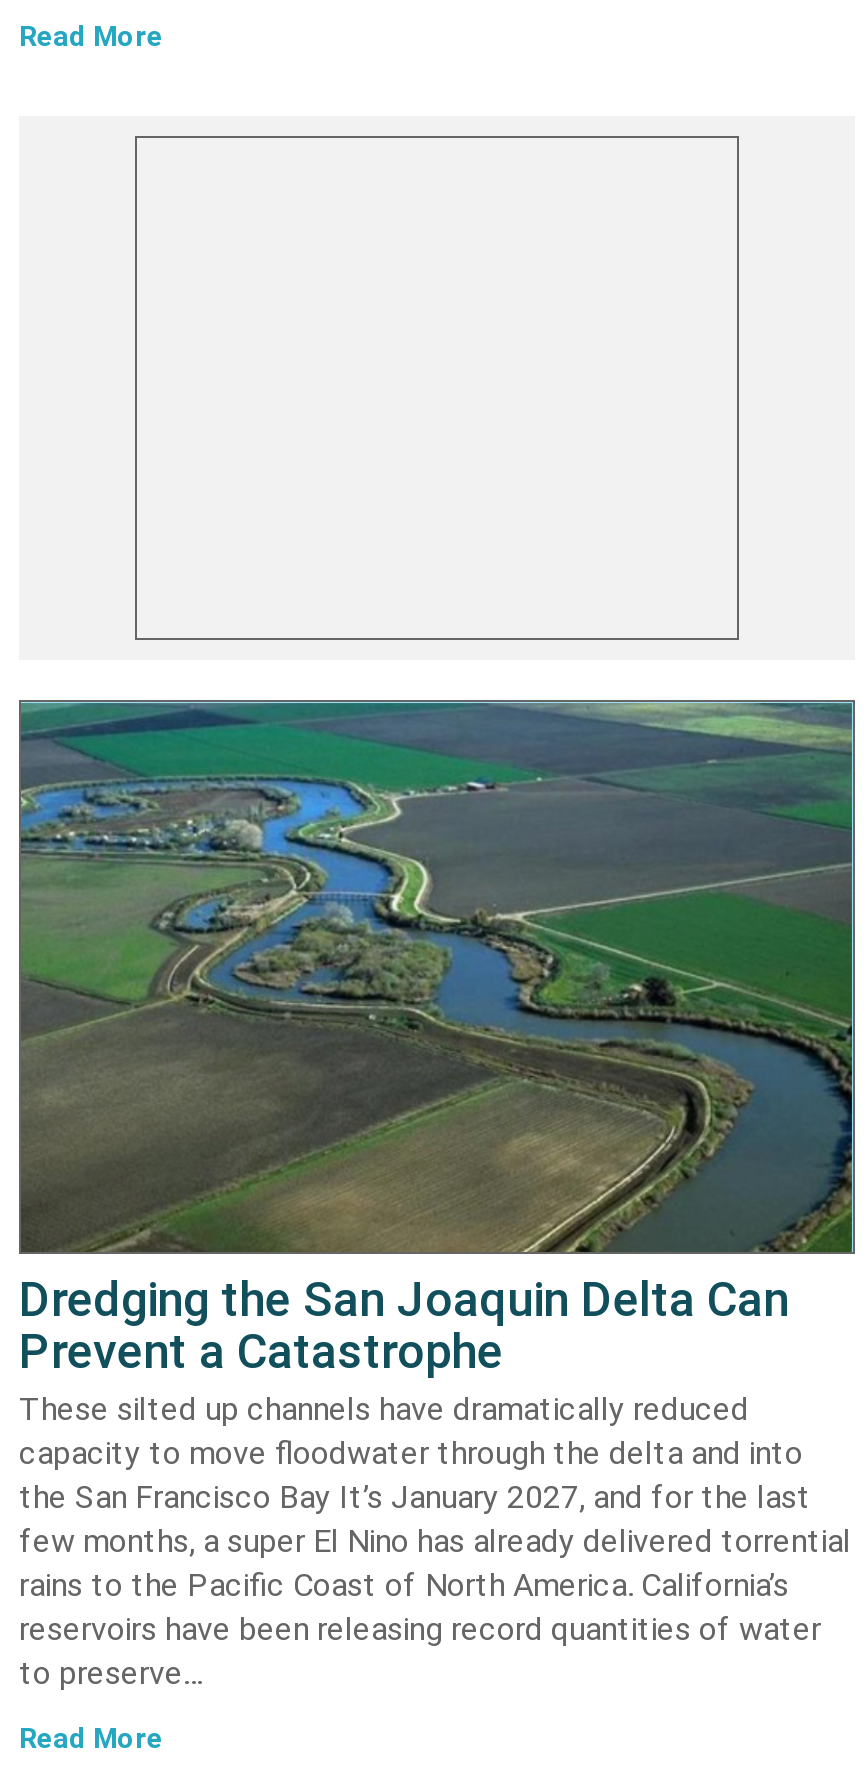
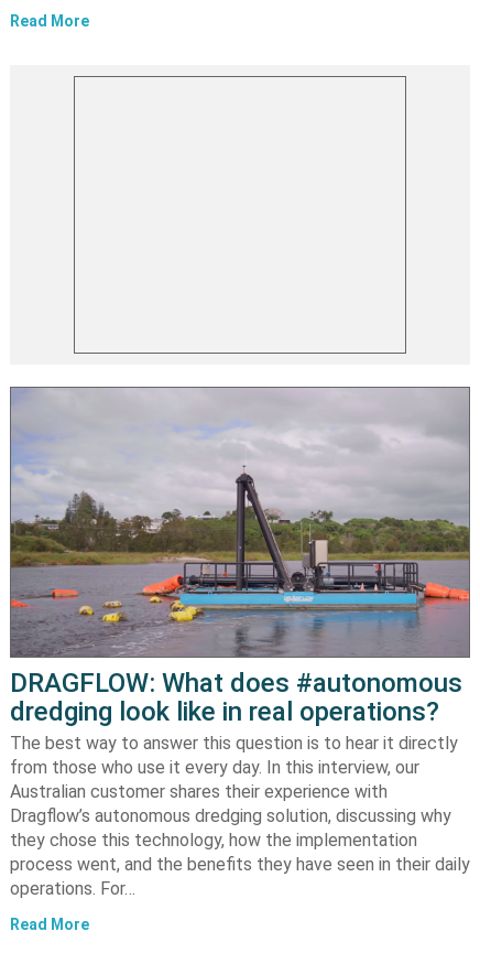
- [image]
- Dredging the San Joaquin Delta Can
- Prevent a Catastrophe
- These silted up channels have dramatically reduced
- capacity to move floodwater through the delta and into
- the San Francisco Bay It’s January 2027, and for the last
- few months, a super El Nino has already delivered torrential
- rains to the Pacific Coast of North America. California’s
- reservoirs have been releasing record quantities of water
- to preserve…
+ [image]
+ DRAGFLOW: What does #autonomous
+ dredging look like in real operations?
+ The best way to answer this question is to hear it directly
+ from those who use it every day. In this interview, our
+ Australian customer shares their experience with
+ Dragflow’s autonomous dredging solution, discussing why
+ they chose this technology, how the implementation
+ process went, and the benefits they have seen in their daily
+ operations. For…
